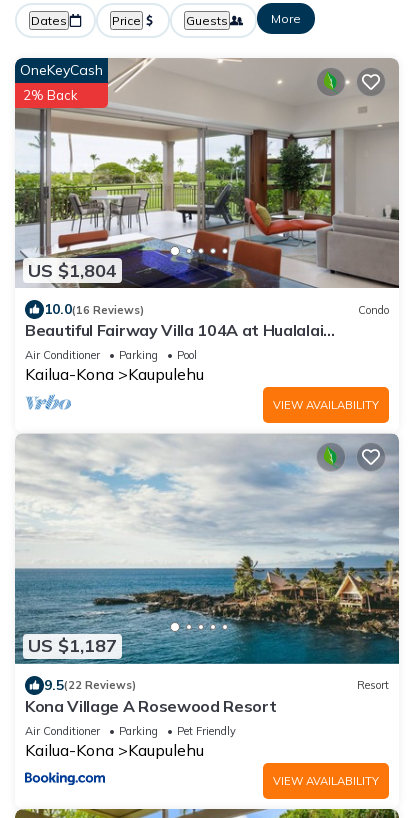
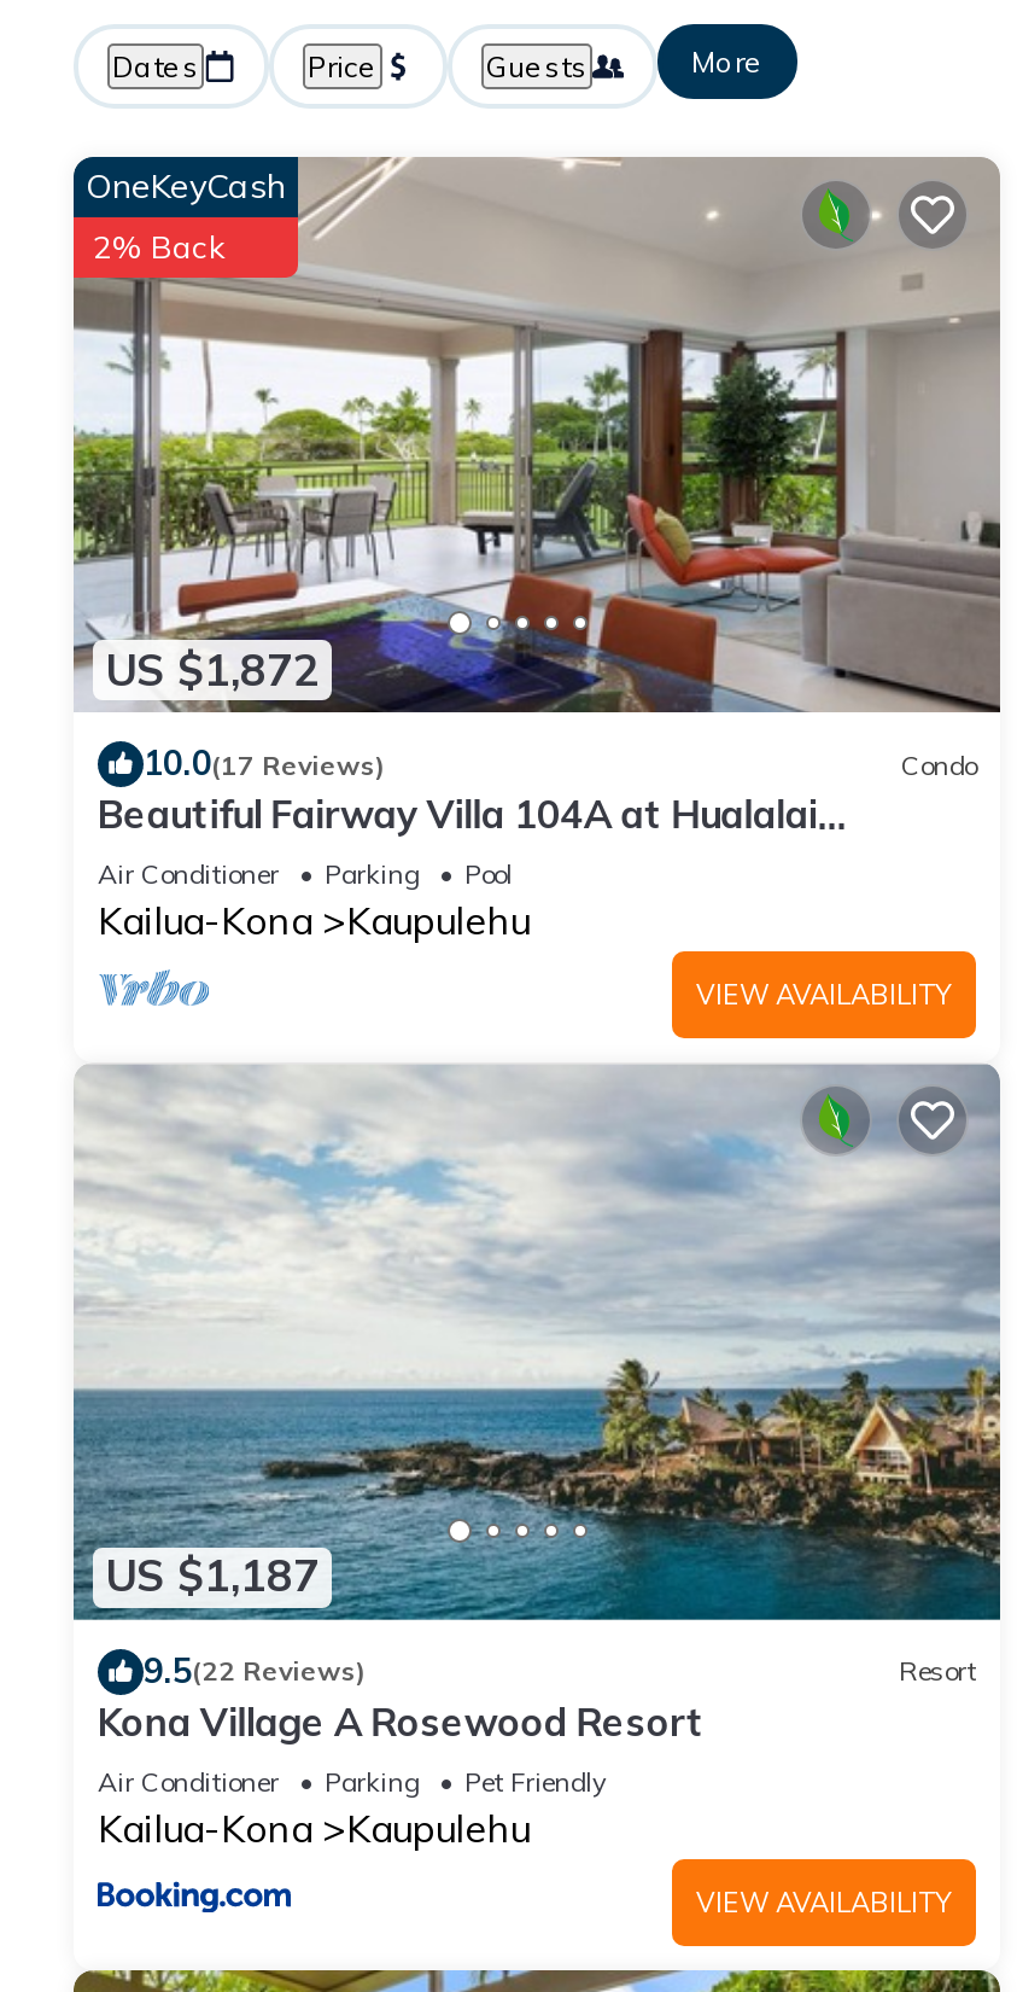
- US $1,804
+ US $1,872

- 10.0(16 Reviews)
+ 10.0(17 Reviews)
